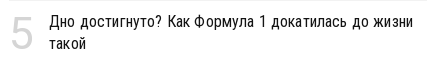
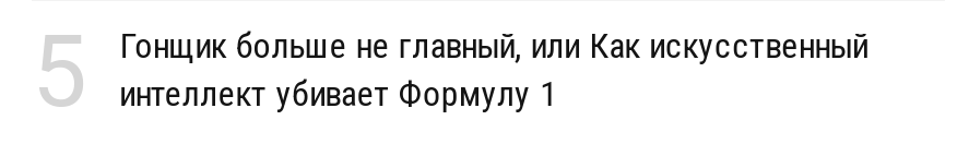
- Дно достигнуто? Как Формула 1 докатилась до жизни
- такой
+ Гонщик больше не главный, или Как искусственный
+ интеллект убивает Формулу 1
